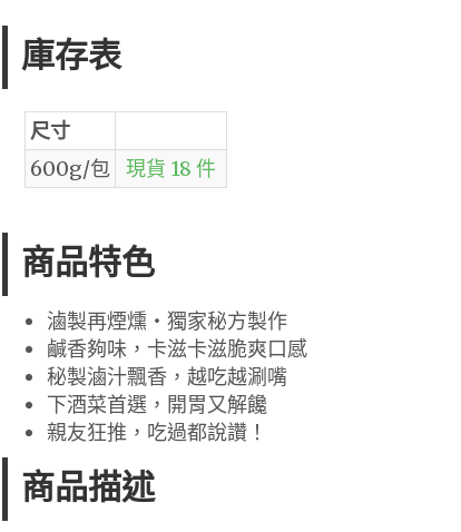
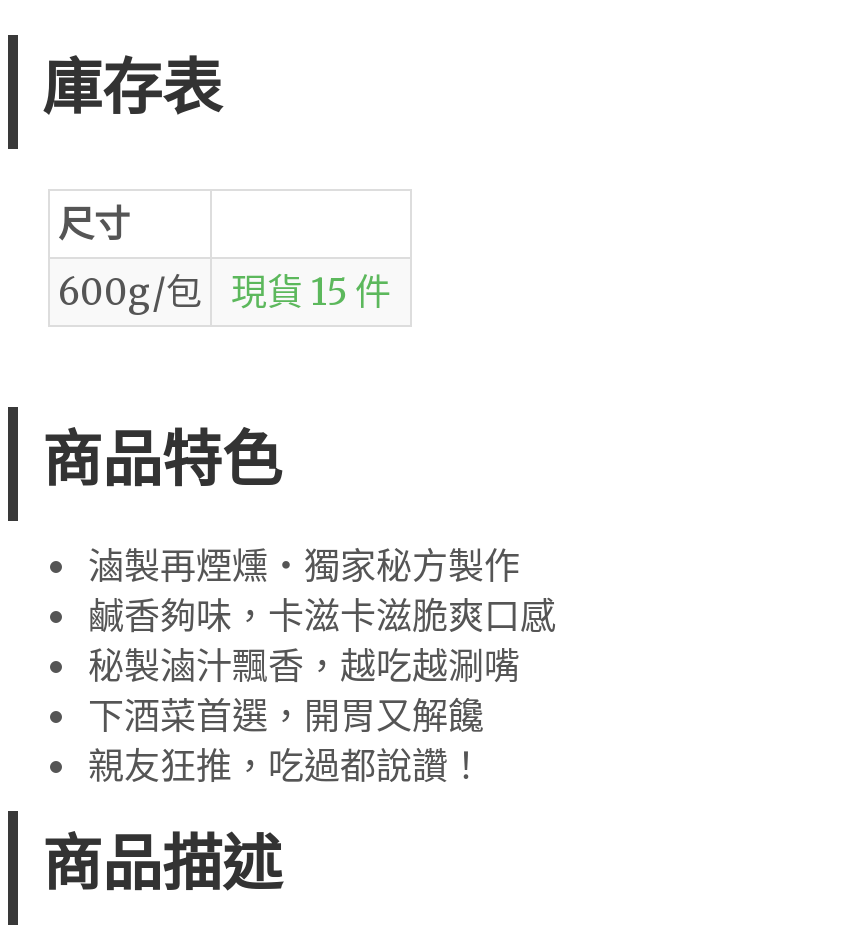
- 600g/包 現貨 18 件
+ 600g/包 現貨 15 件
